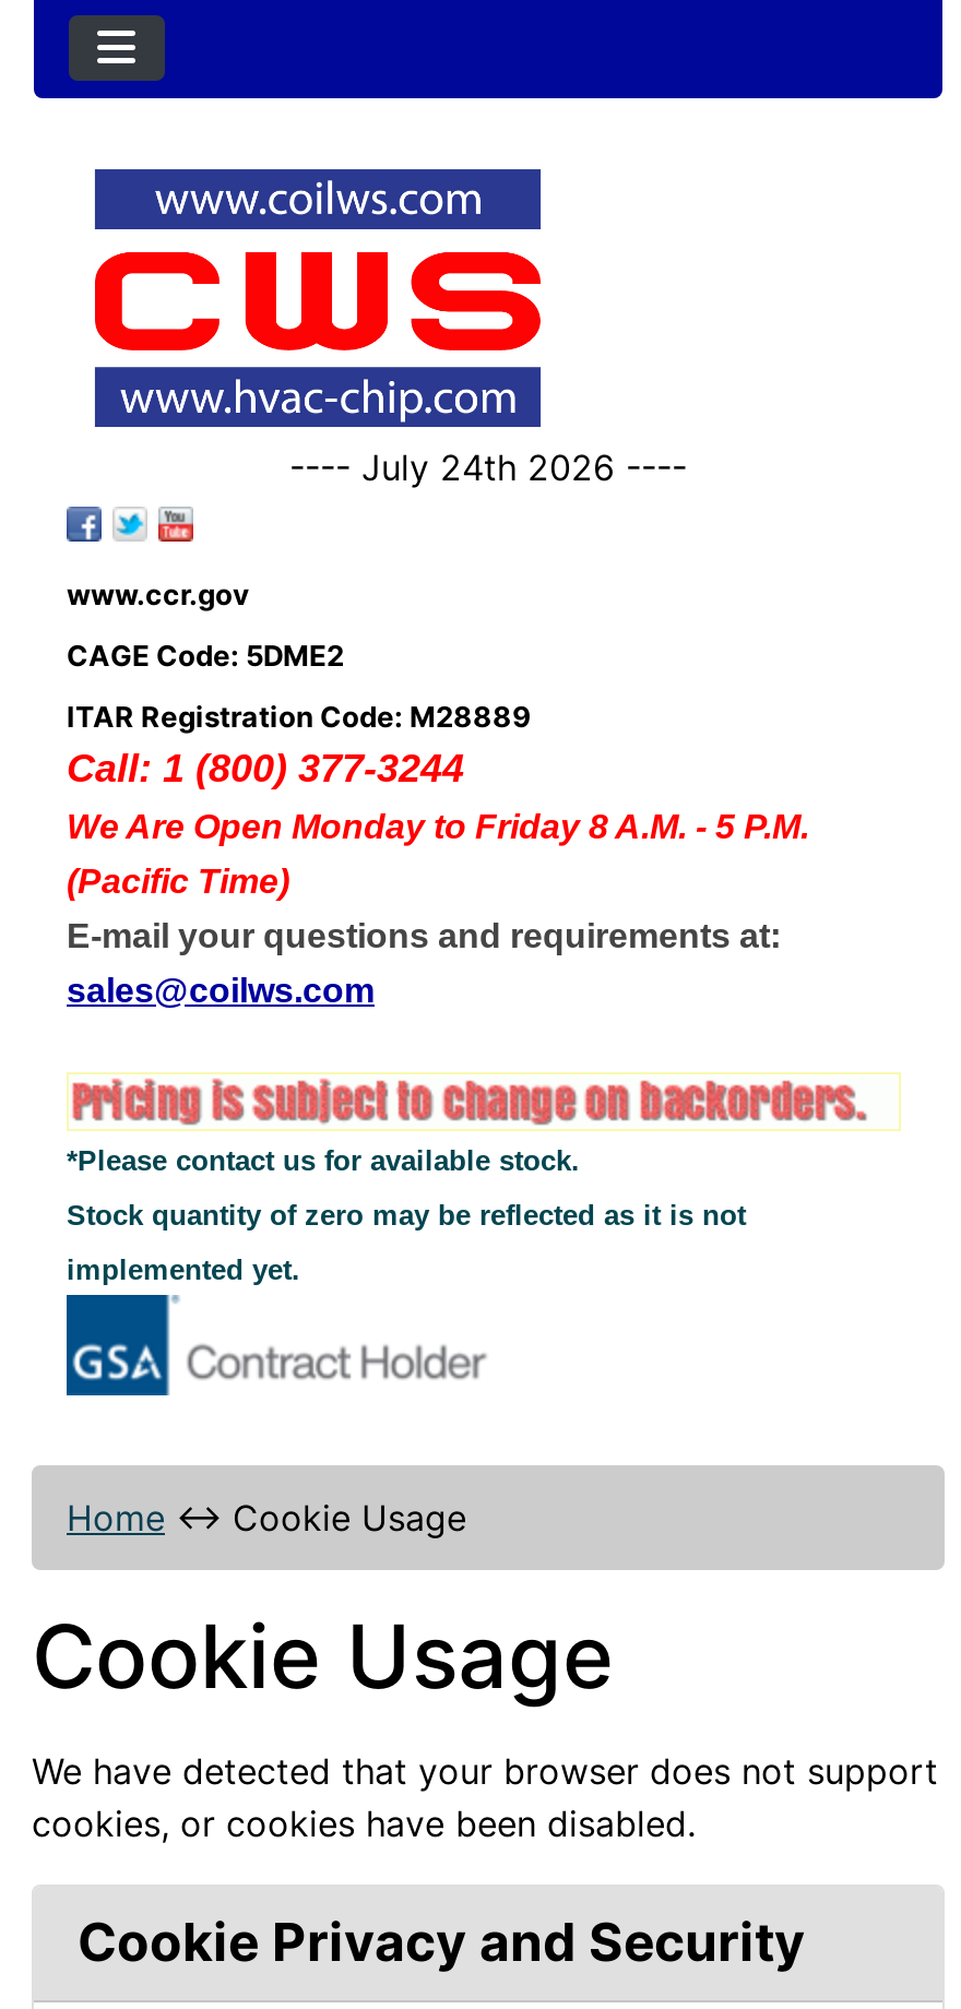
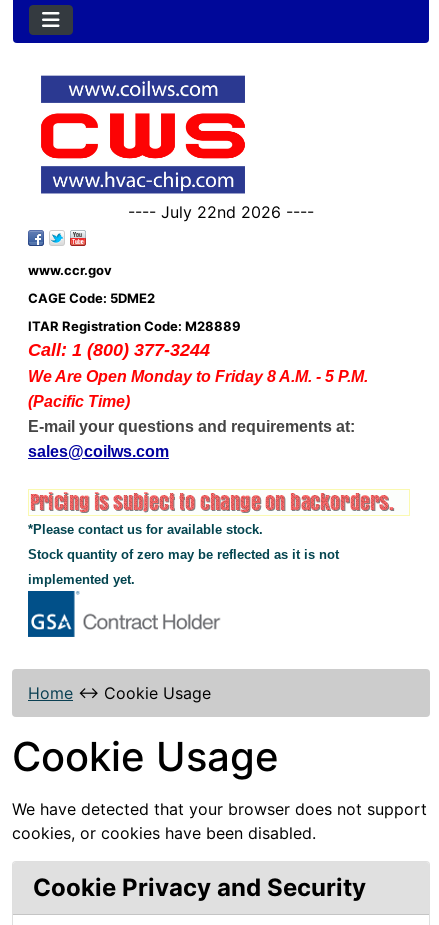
- ---- July 24th 2026 ----
+ ---- July 22nd 2026 ----
